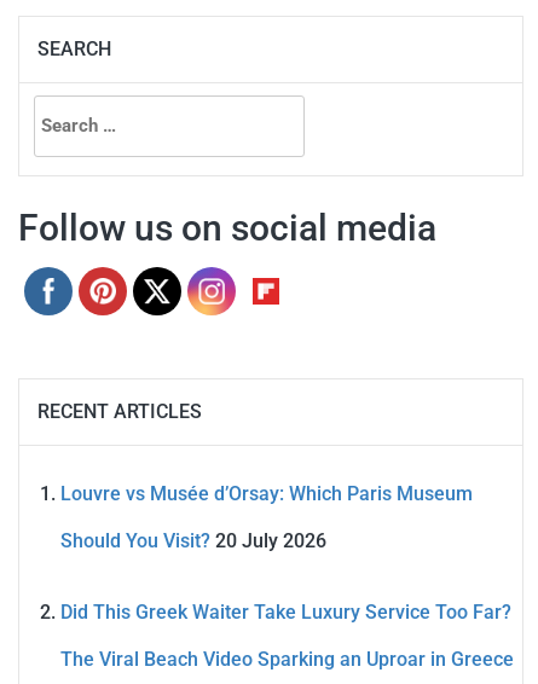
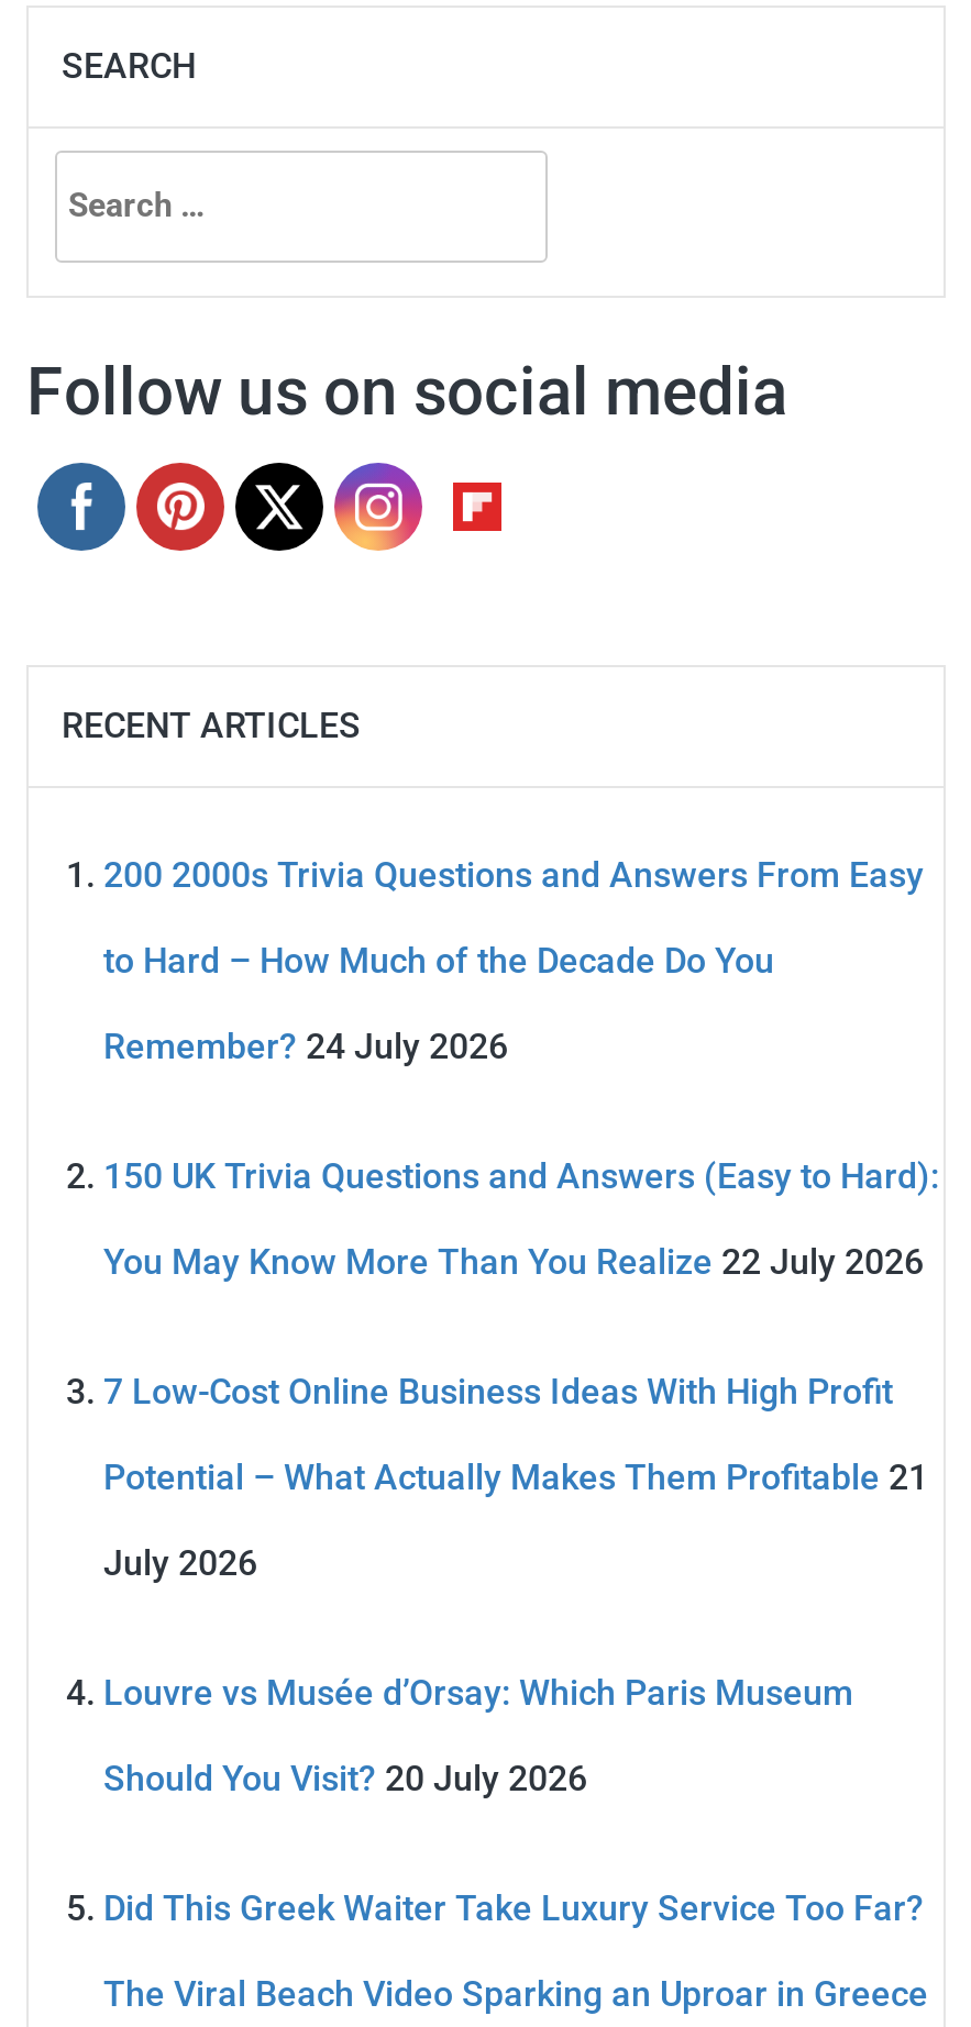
+ 200 2000s Trivia Questions and Answers From Easy
+ to Hard – How Much of the Decade Do You
+ Remember? 24 July 2026
+ 150 UK Trivia Questions and Answers (Easy to Hard):
+ You May Know More Than You Realize 22 July 2026
+ 7 Low-Cost Online Business Ideas With High Profit
+ Potential – What Actually Makes Them Profitable 21
+ July 2026
